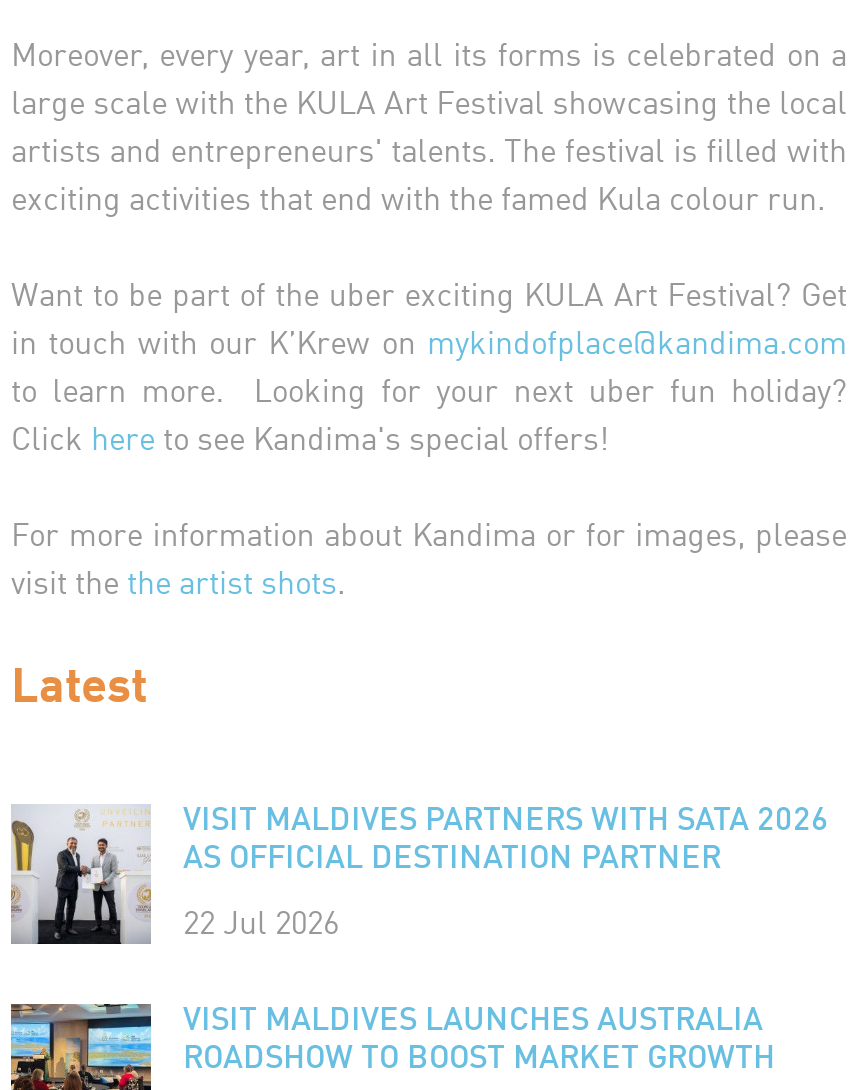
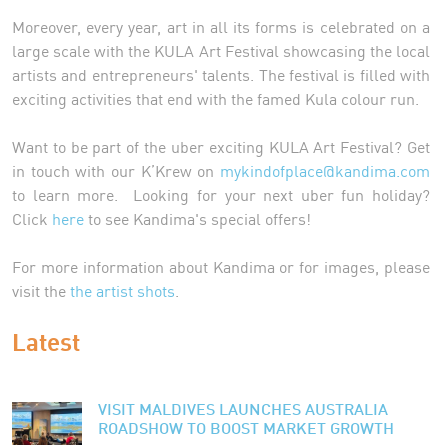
- [image]
- VISIT MALDIVES PARTNERS WITH SATA 2026
- AS OFFICIAL DESTINATION PARTNER
- 22 Jul 2026
